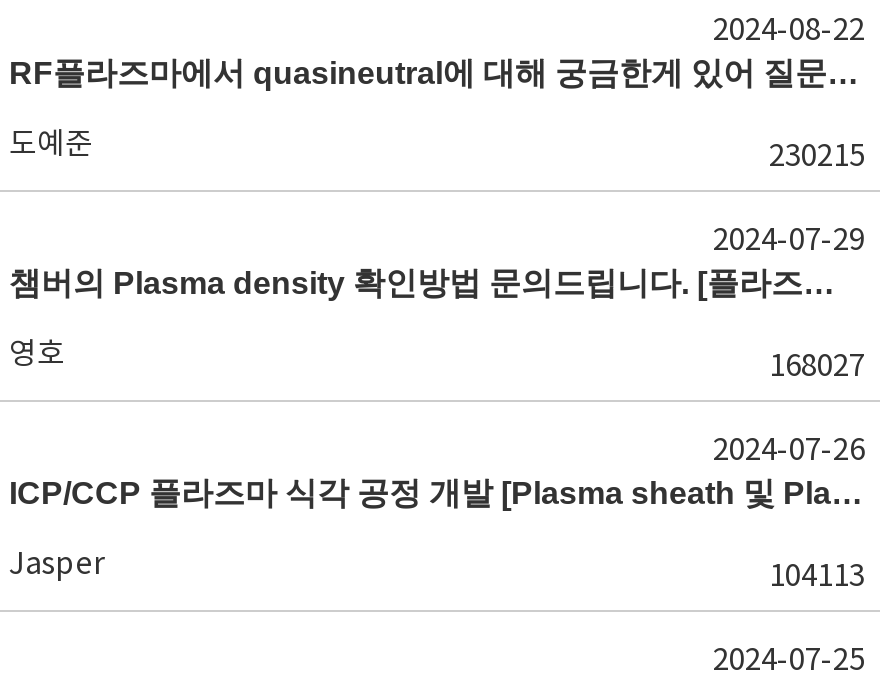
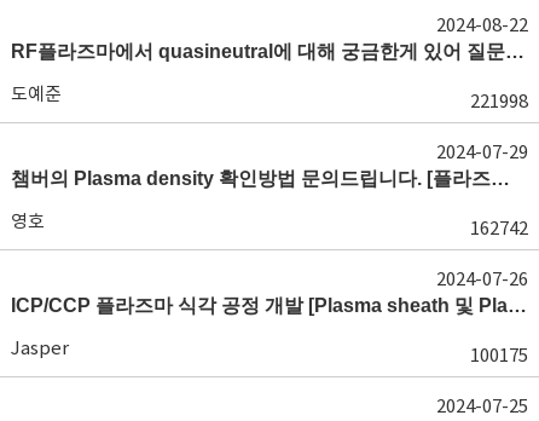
- 230215
+ 221998

- 168027
+ 162742

- 104113
+ 100175
